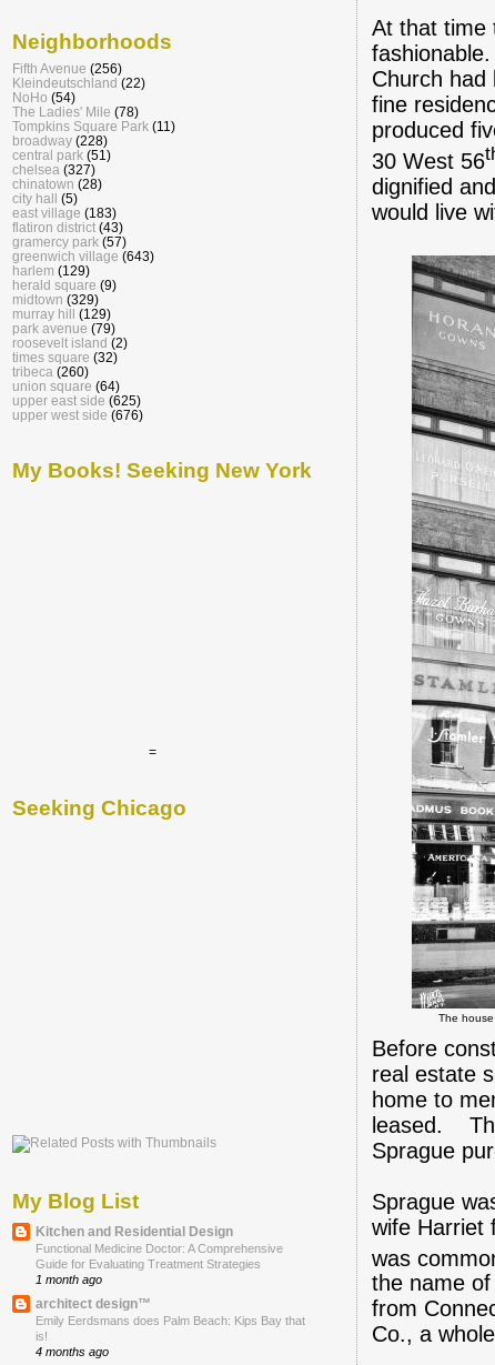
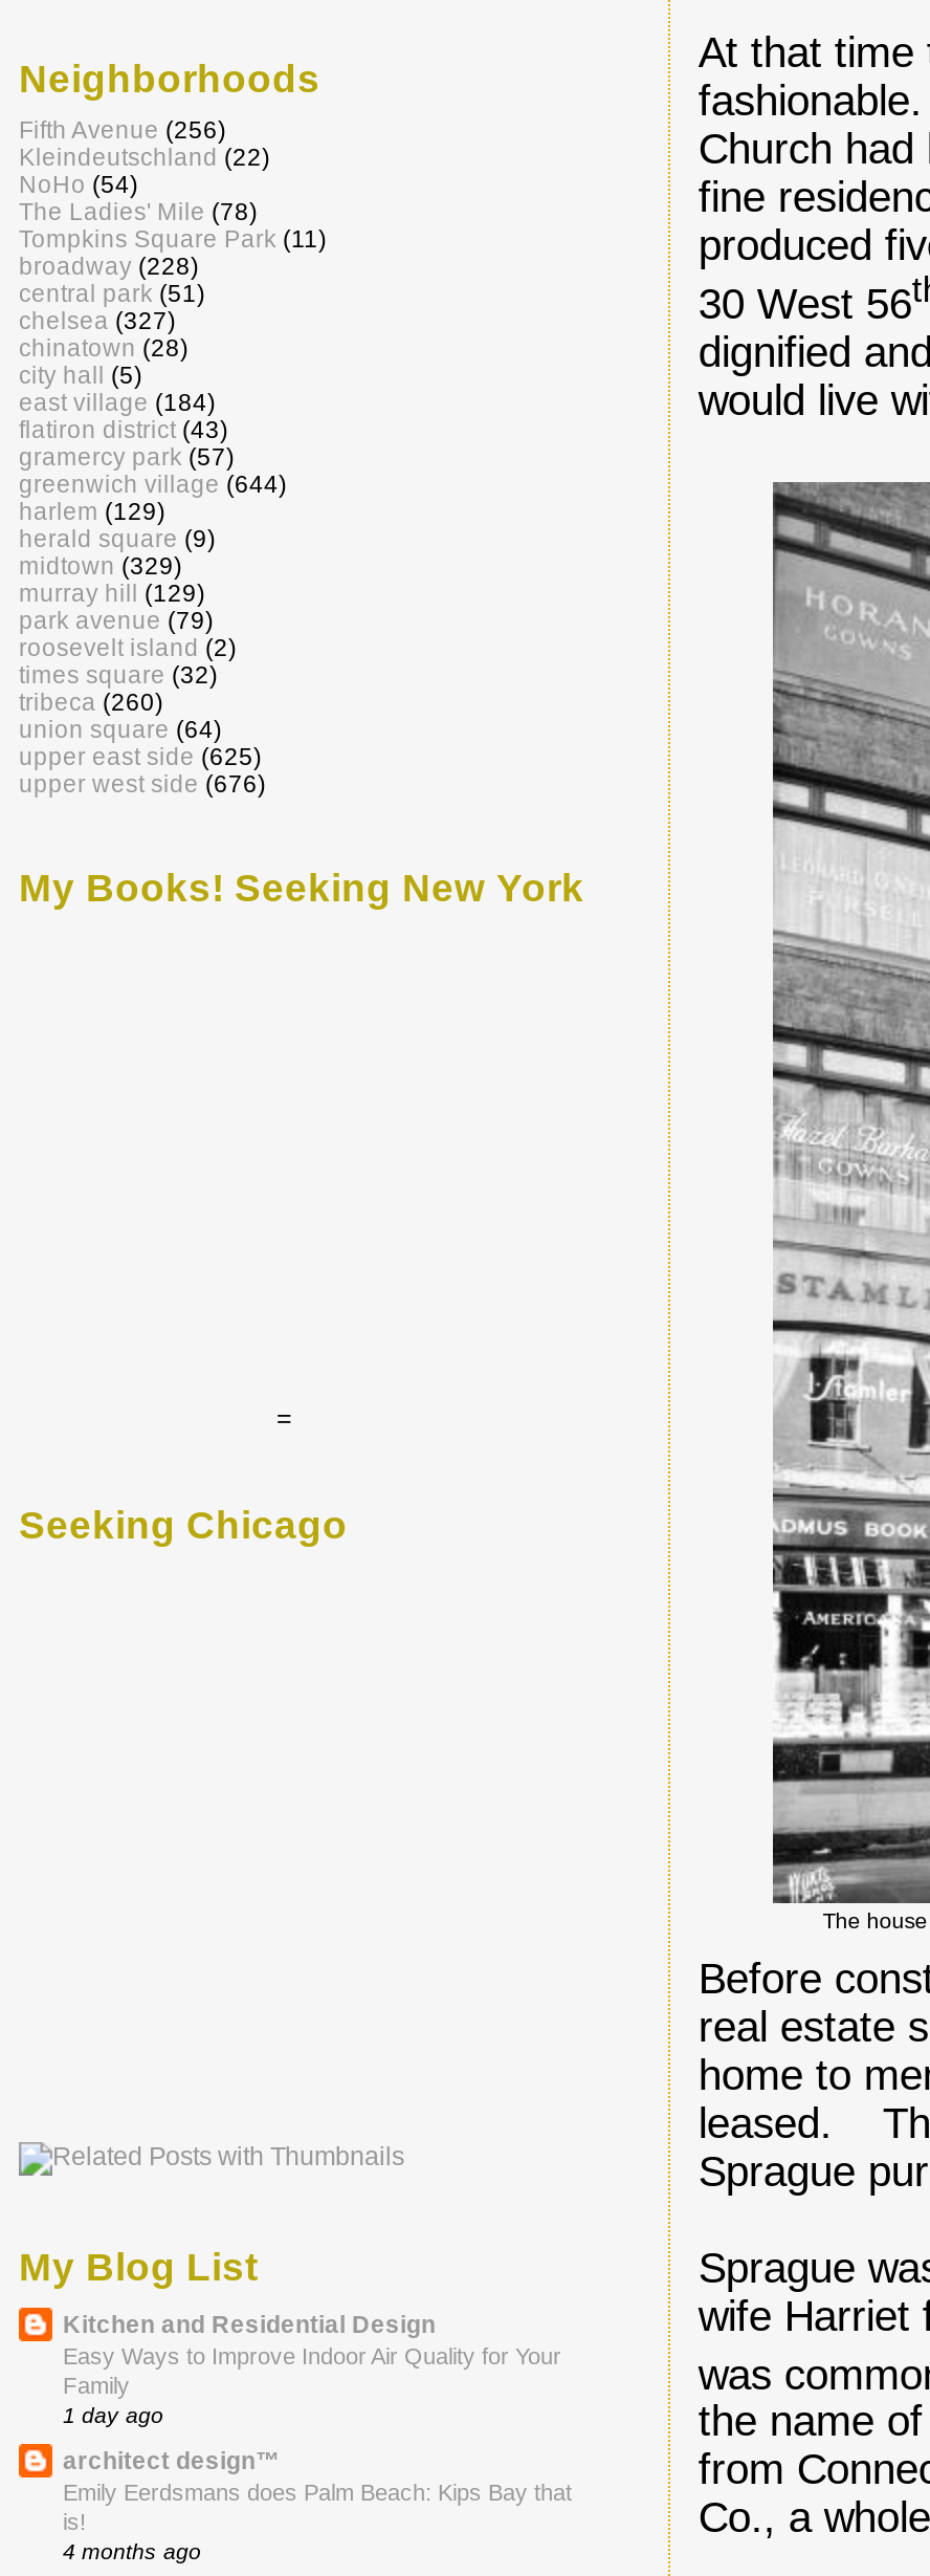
- east village (183)
+ east village (184)

- greenwich village (643)
+ greenwich village (644)

- Functional Medicine Doctor: A Comprehensive
- Guide for Evaluating Treatment Strategies
- 1 month ago
+ Easy Ways to Improve Indoor Air Quality for Your
+ Family
+ 1 day ago
